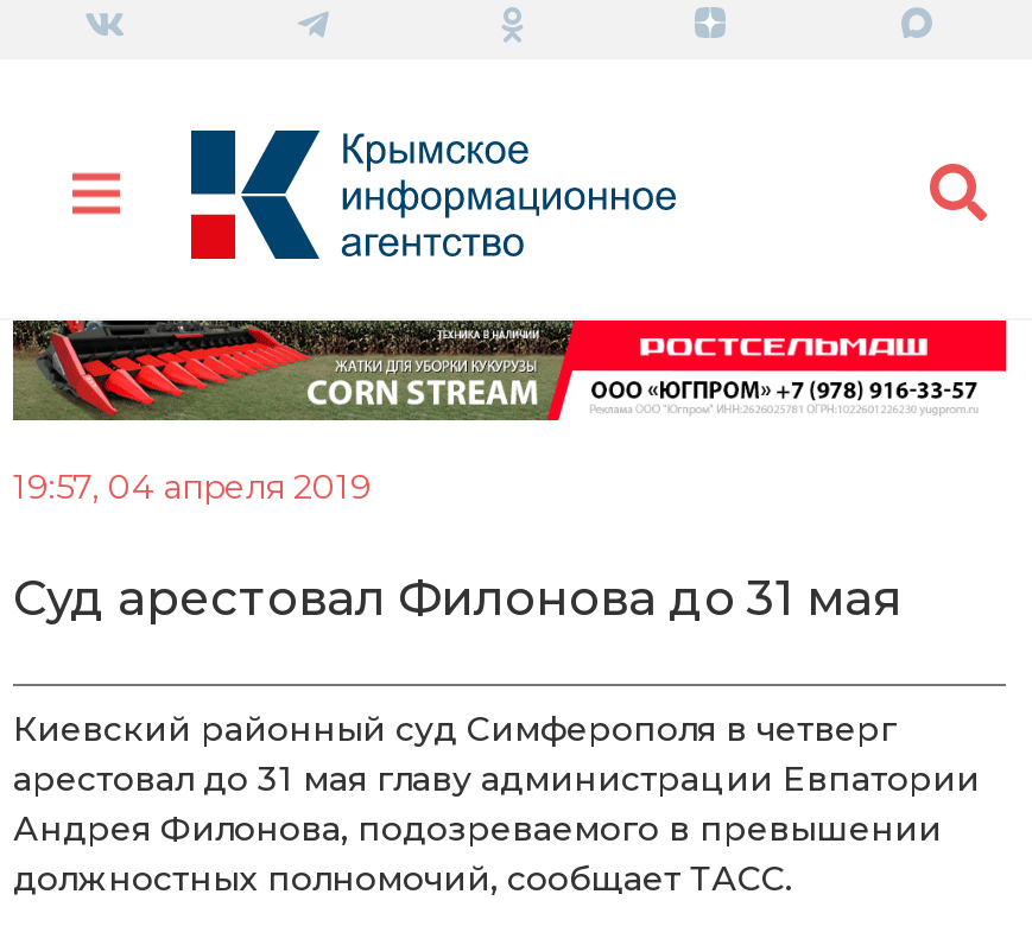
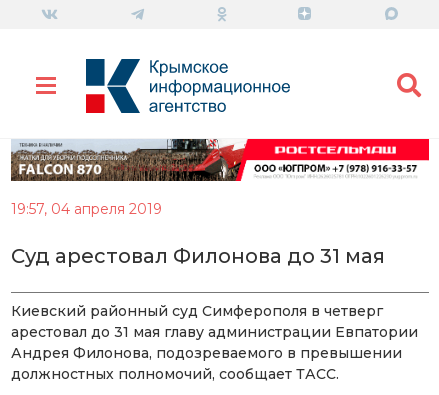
- [image]
+ [image]
